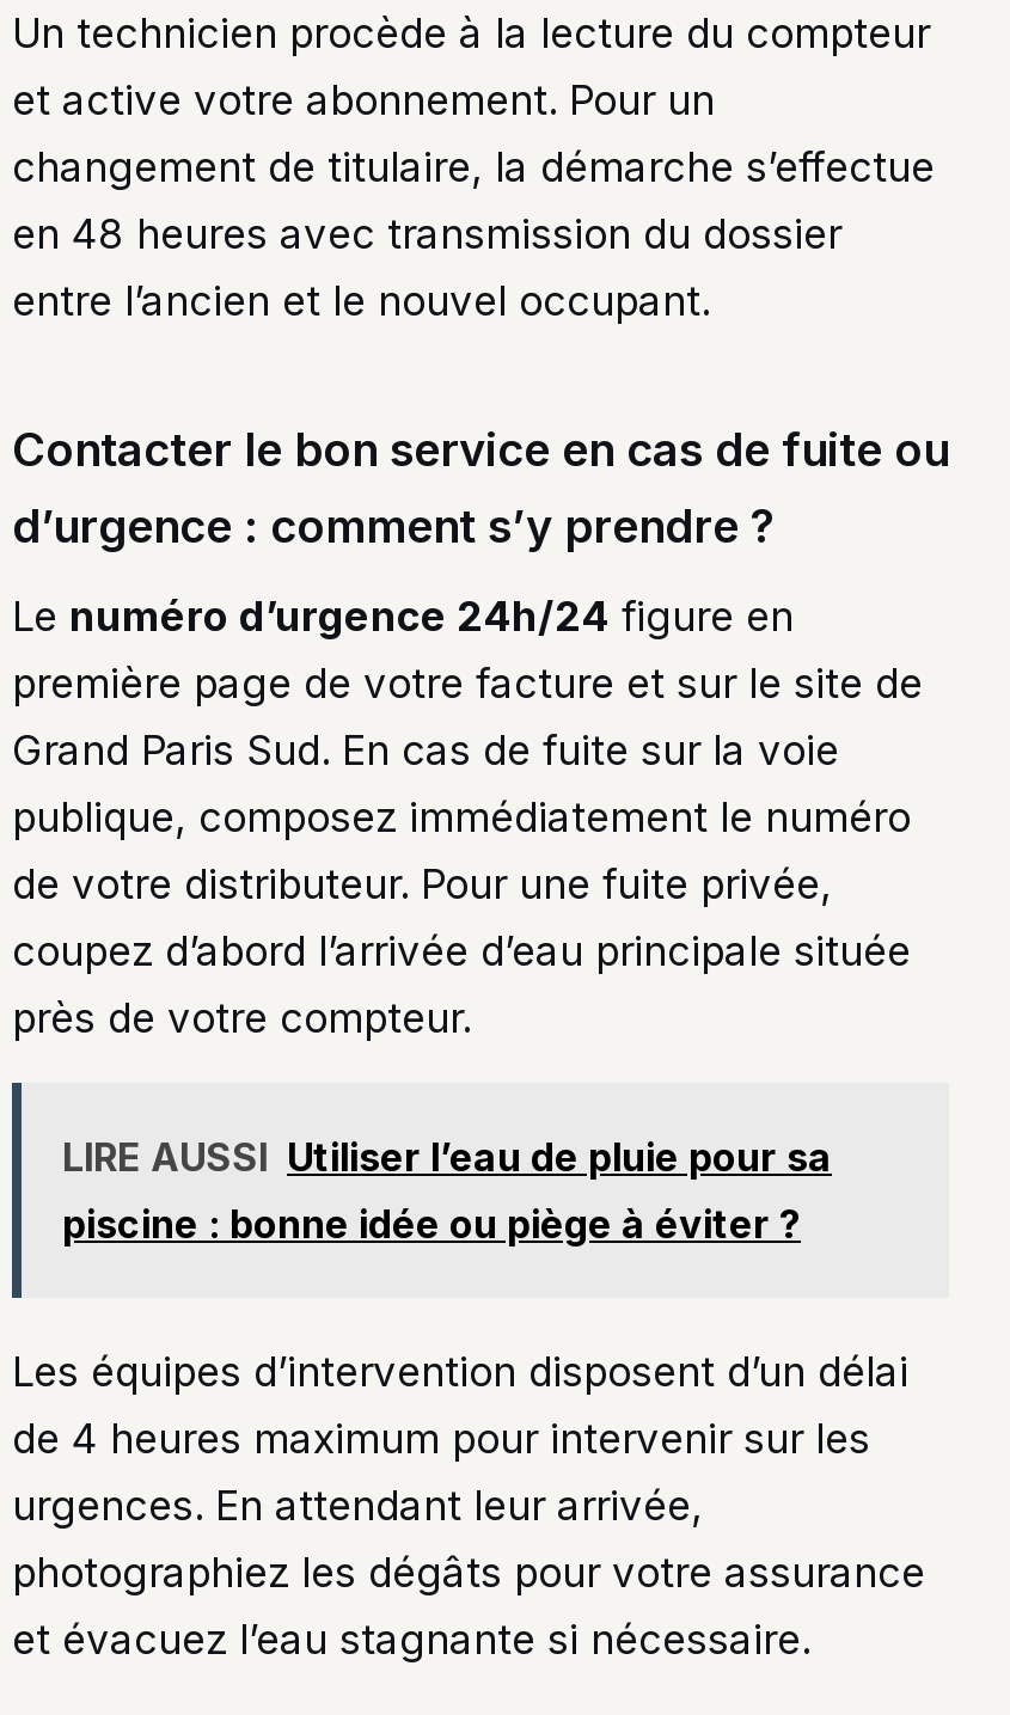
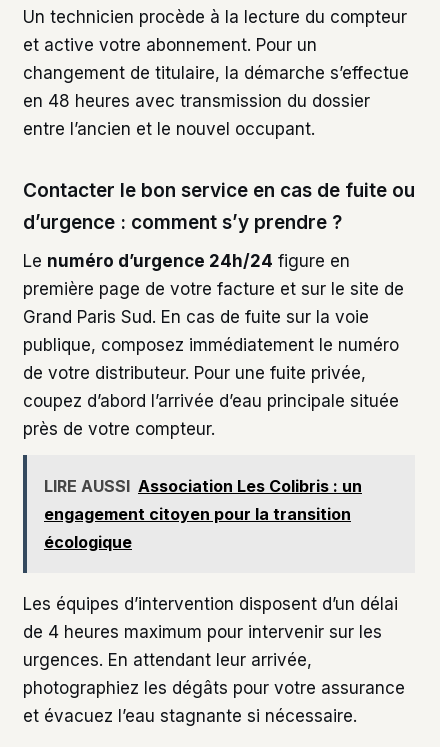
- LIRE AUSSI Utiliser l’eau de pluie pour sa
- piscine : bonne idée ou piège à éviter ?
+ LIRE AUSSI Association Les Colibris : un
+ engagement citoyen pour la transition
+ écologique
